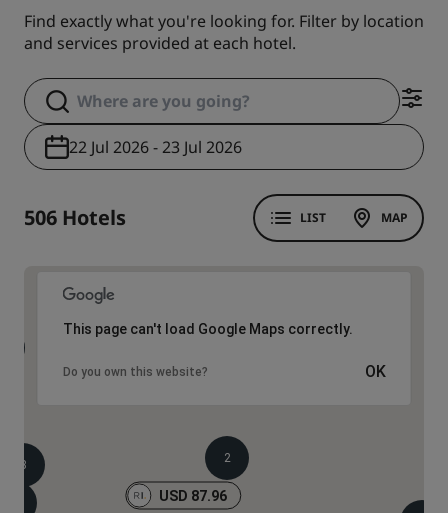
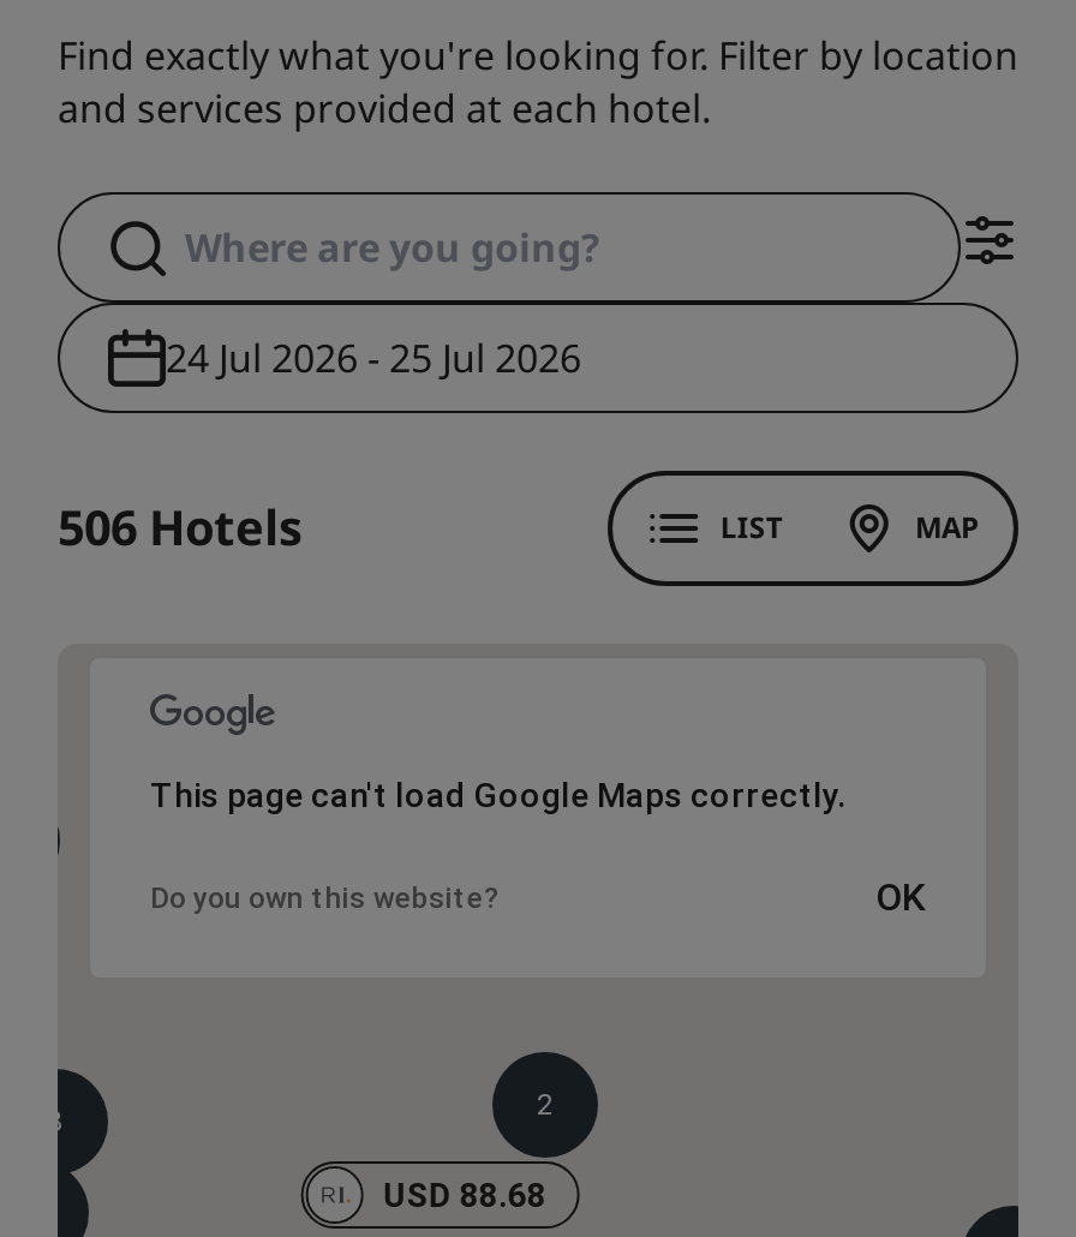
- 22 Jul 2026 - 23 Jul 2026
+ 24 Jul 2026 - 25 Jul 2026

- USD 87.96
+ USD 88.68
